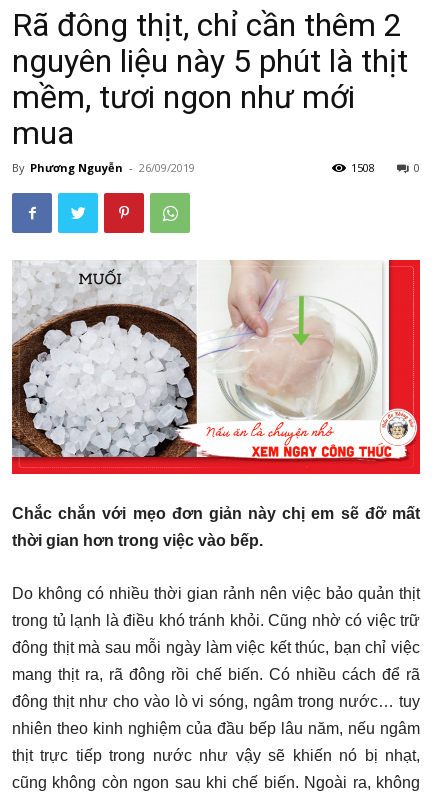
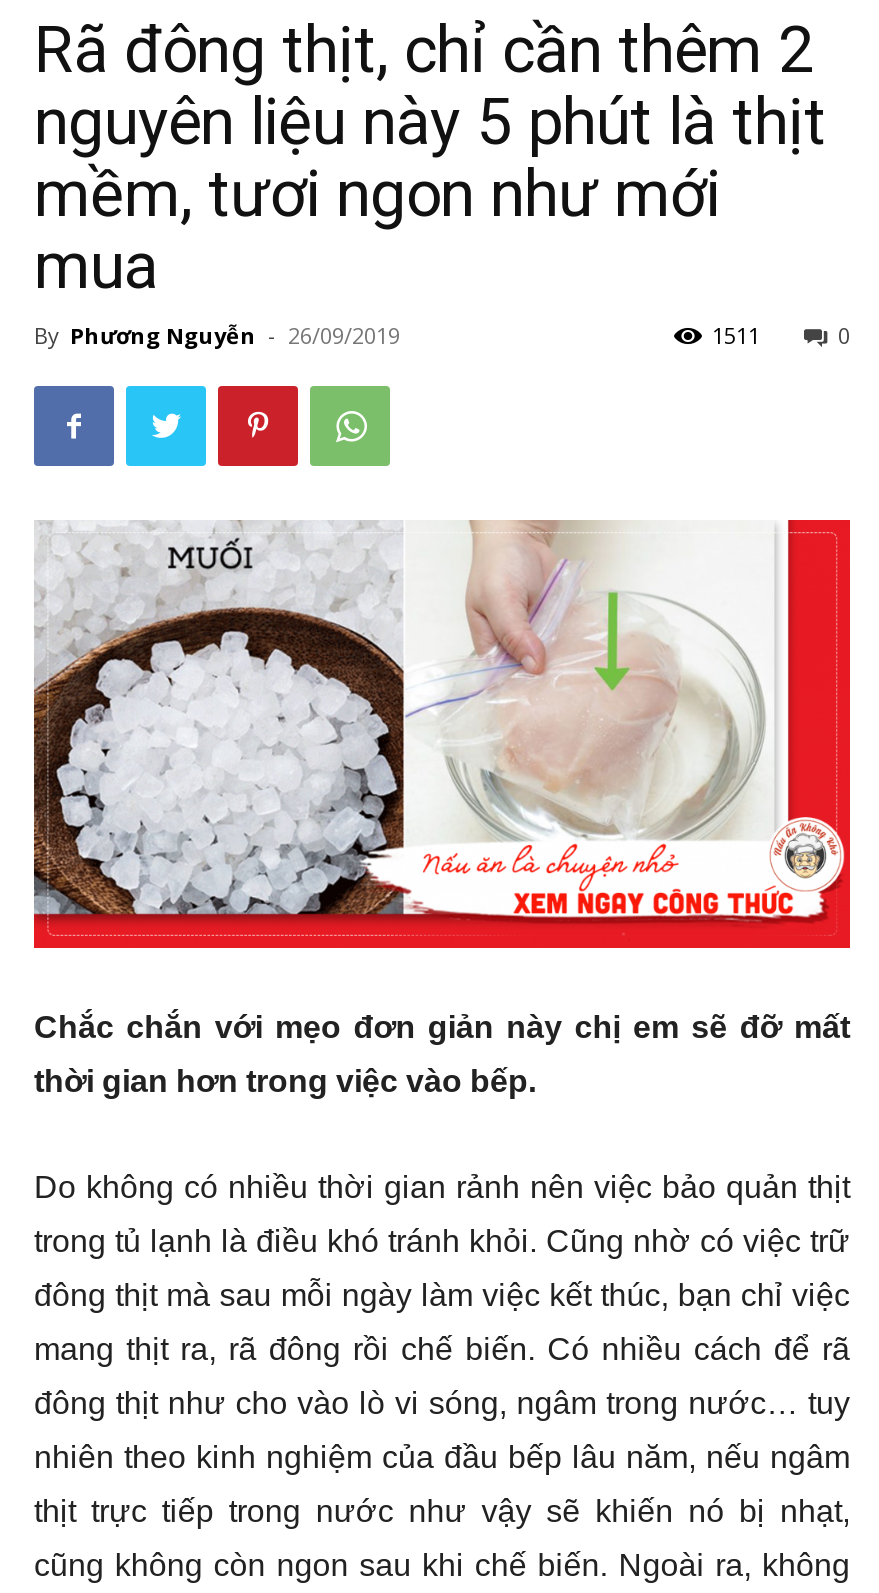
- 1508
+ 1511
